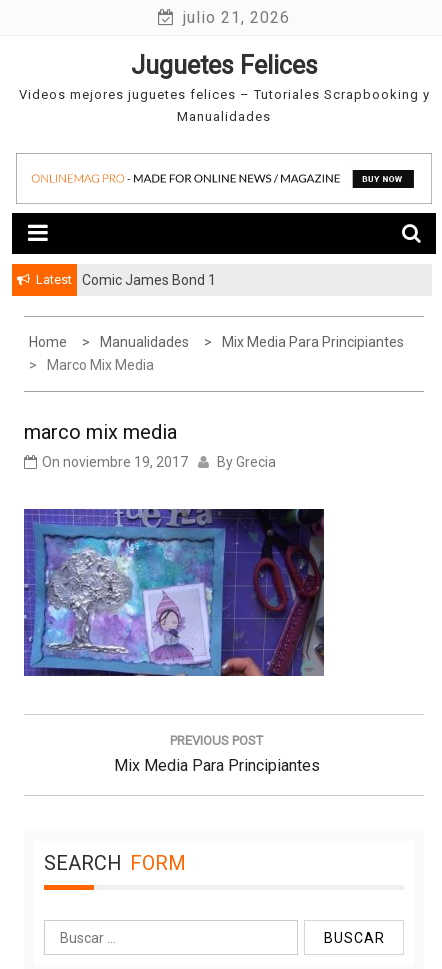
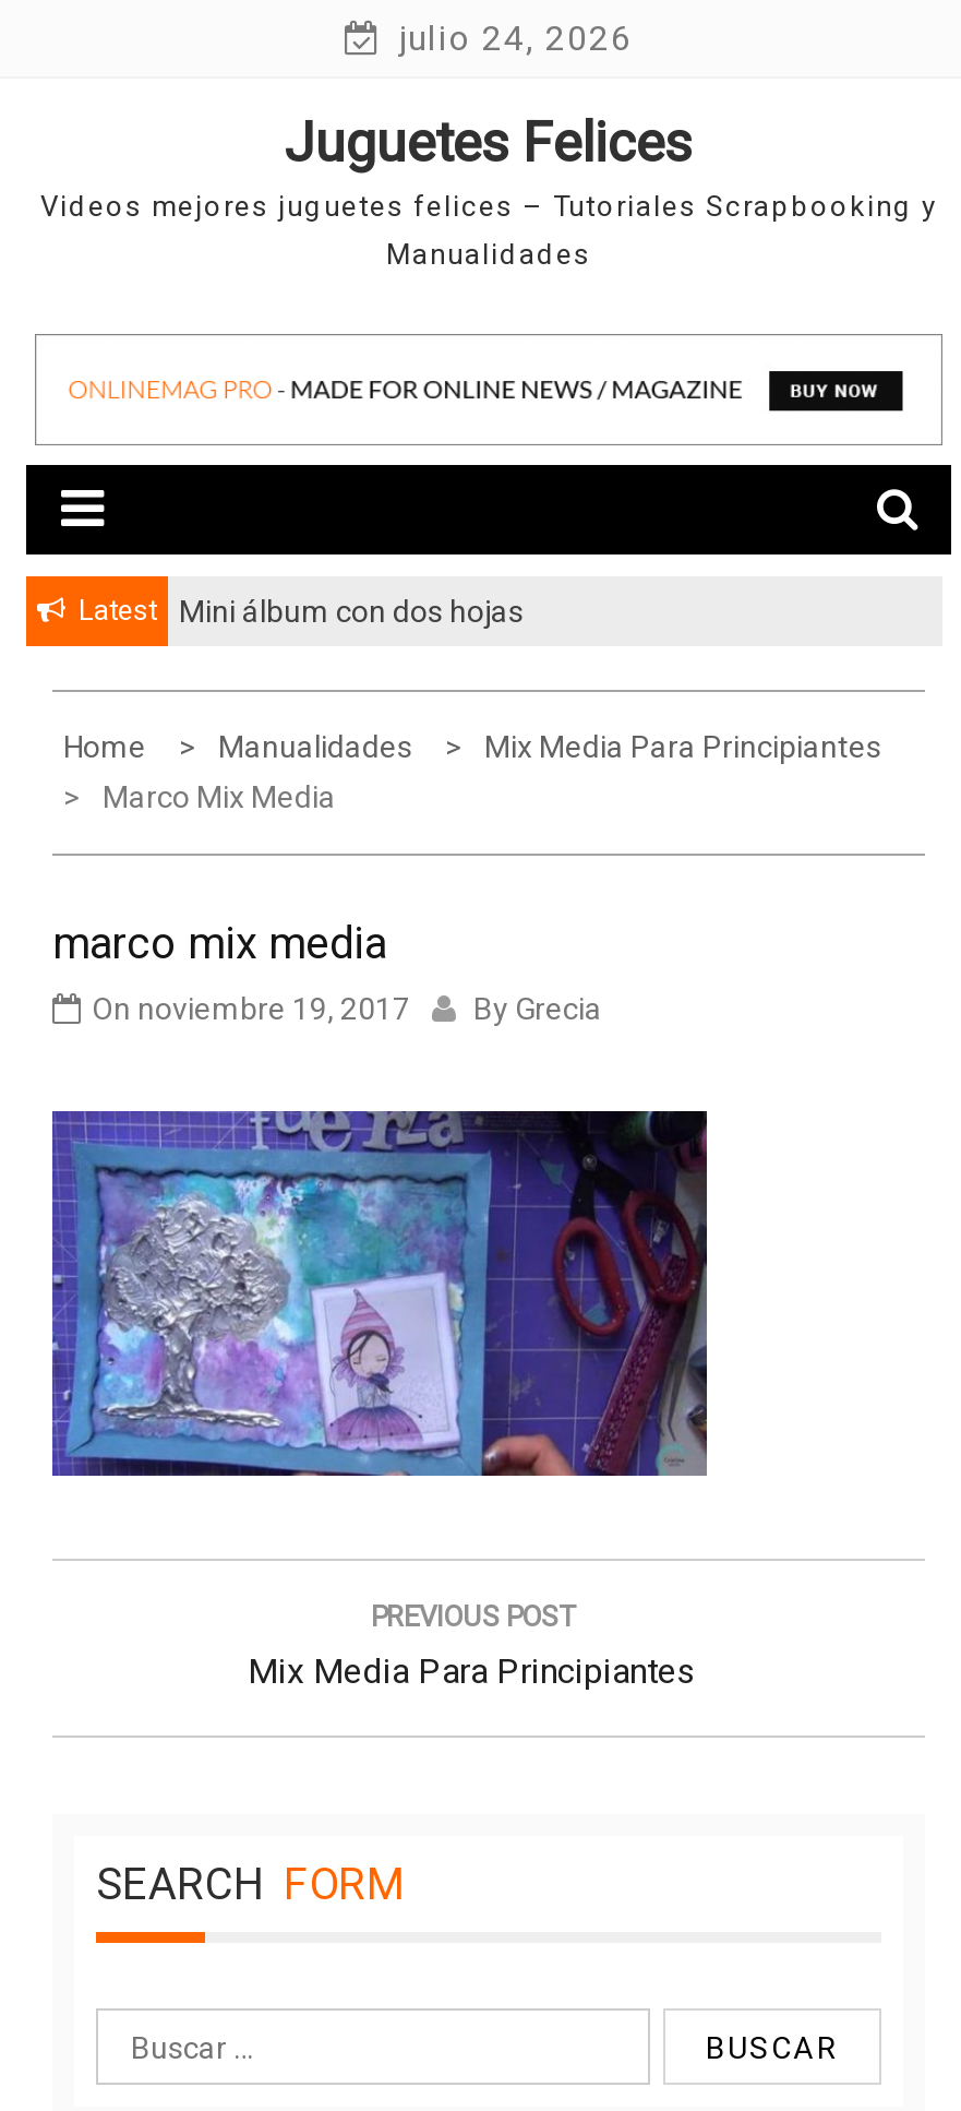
- julio 21, 2026
+ julio 24, 2026

- Comic James Bond 1
+ Mini álbum con dos hojas
